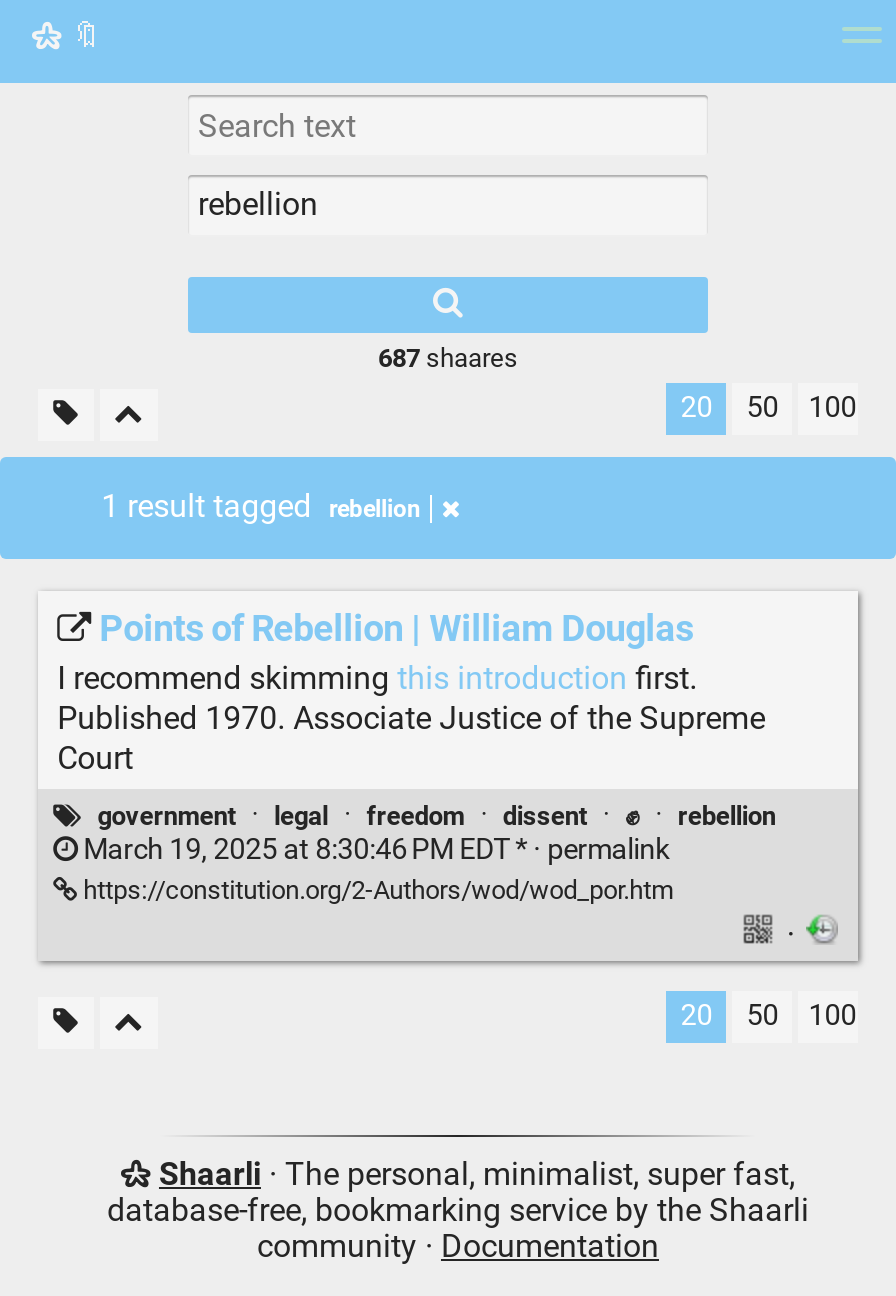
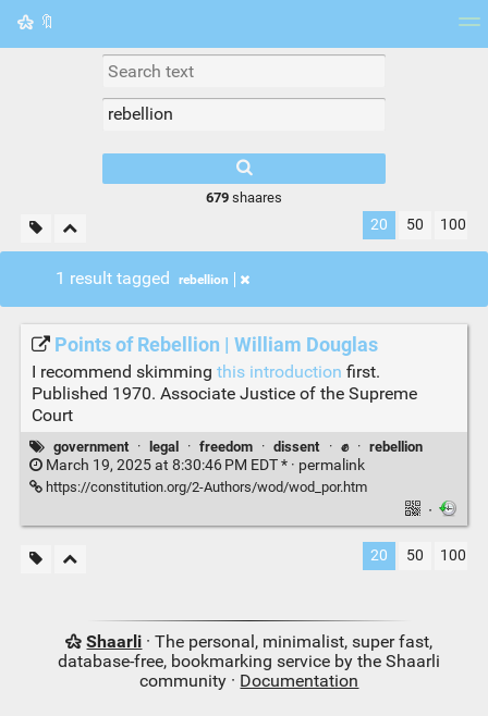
- 687 shaares
+ 679 shaares
